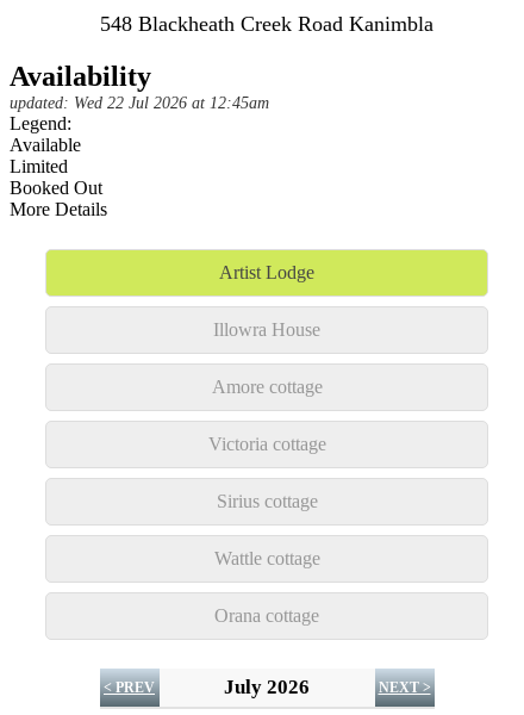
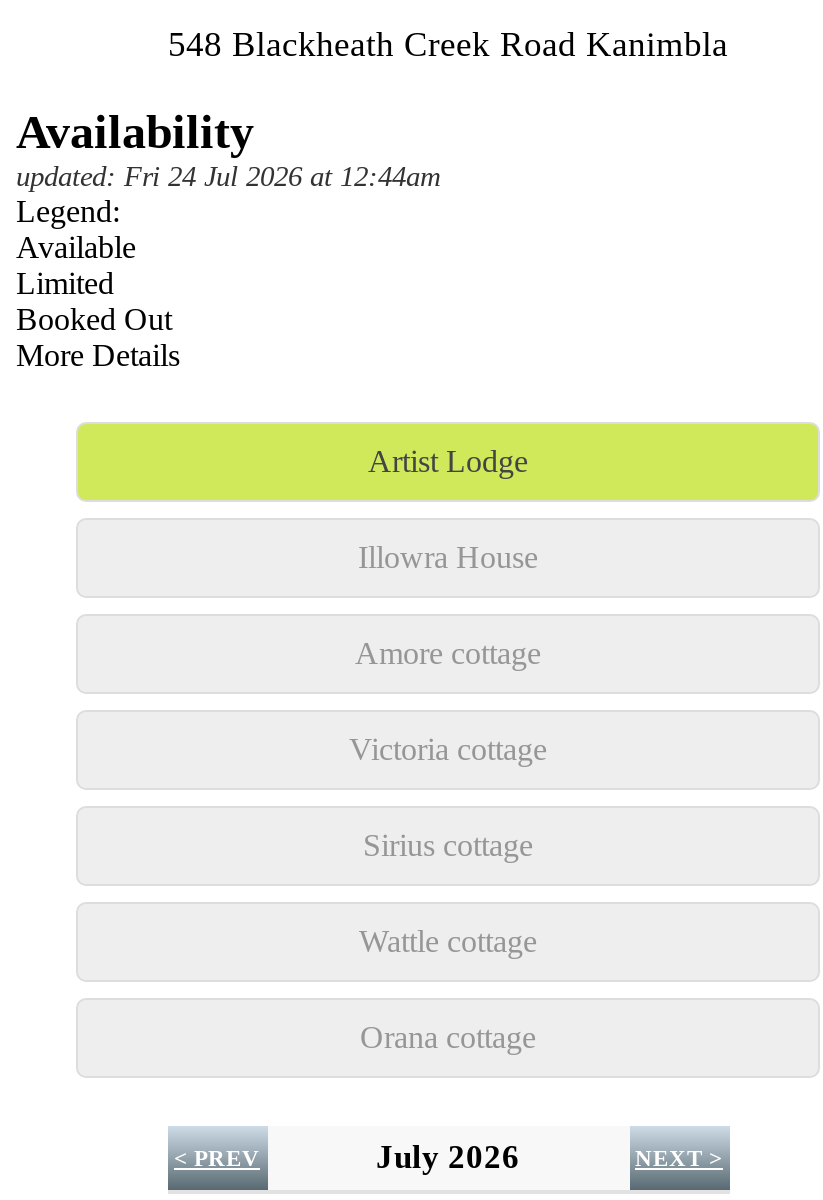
- updated: Wed 22 Jul 2026 at 12:45am
+ updated: Fri 24 Jul 2026 at 12:44am
